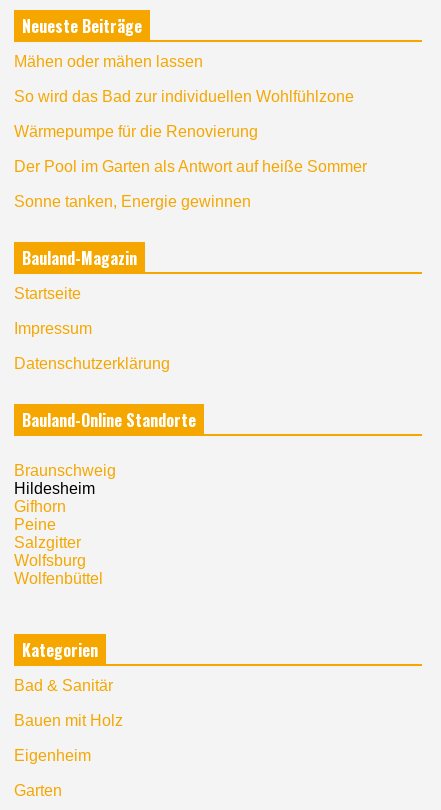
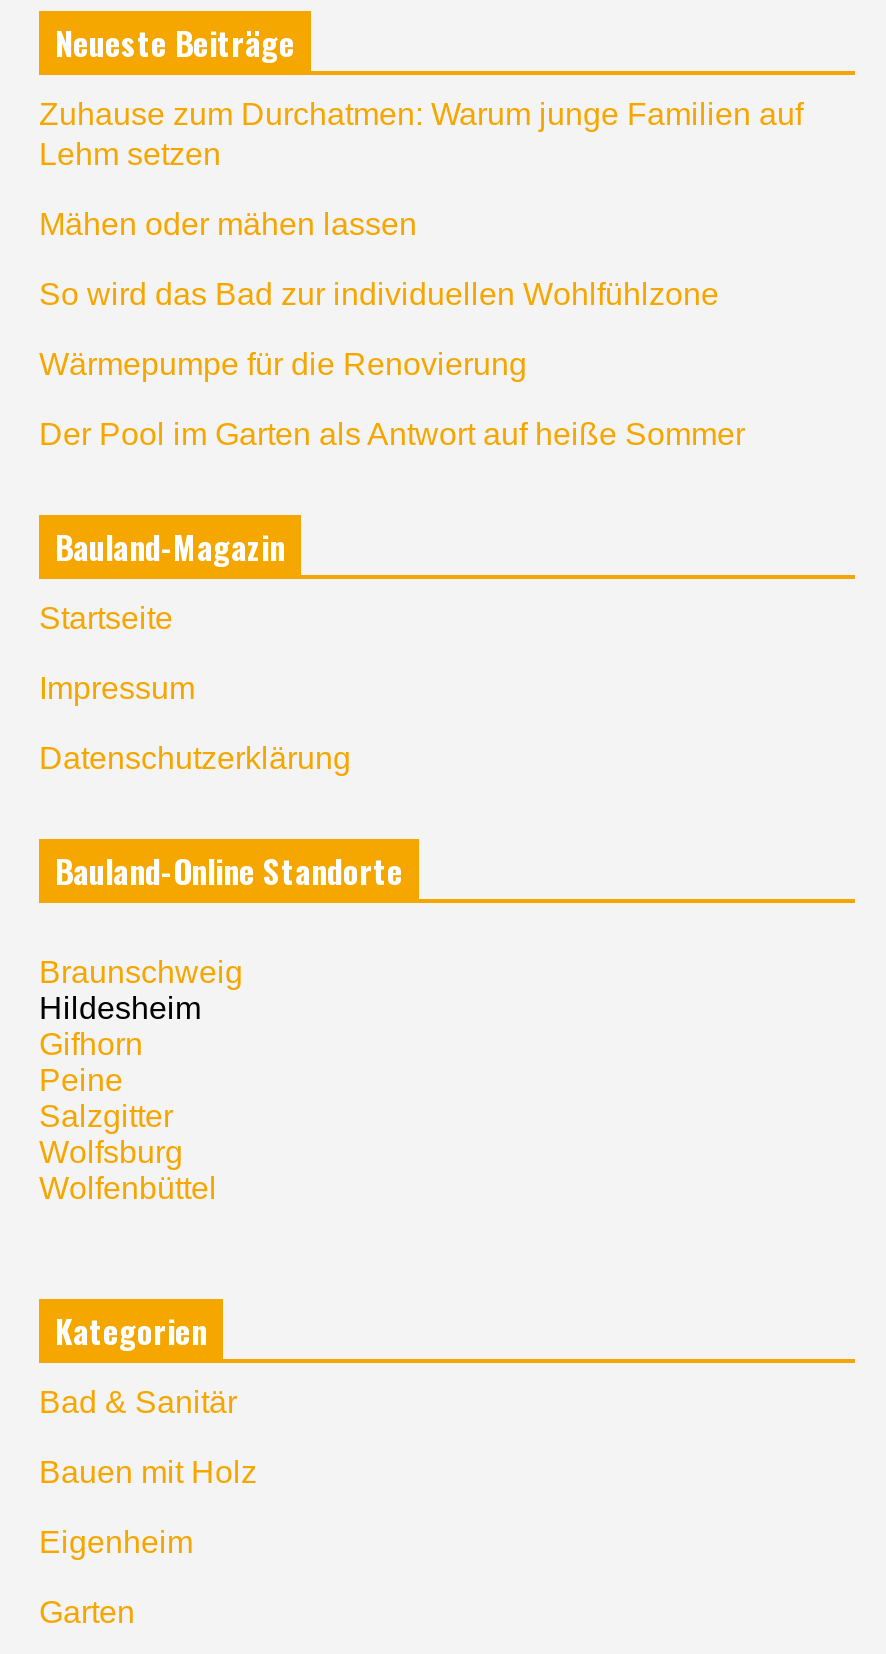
+ Zuhause zum Durchatmen: Warum junge Familien auf
+ Lehm setzen

moved down: Mähen oder mähen lassen | So wird das Bad zur individuellen Wohlfühlzone | Wärmepumpe für die Renovierung | Der Pool im Garten als Antwort auf heiße Sommer

- Sonne tanken, Energie gewinnen
